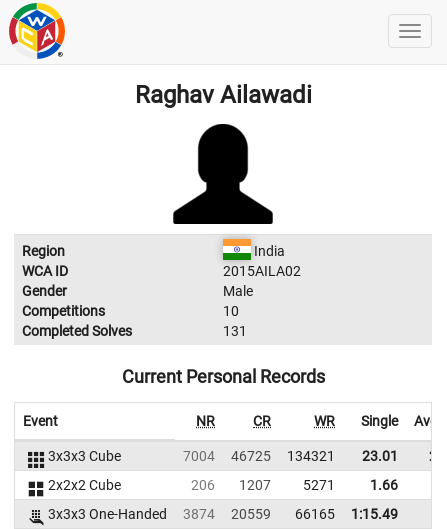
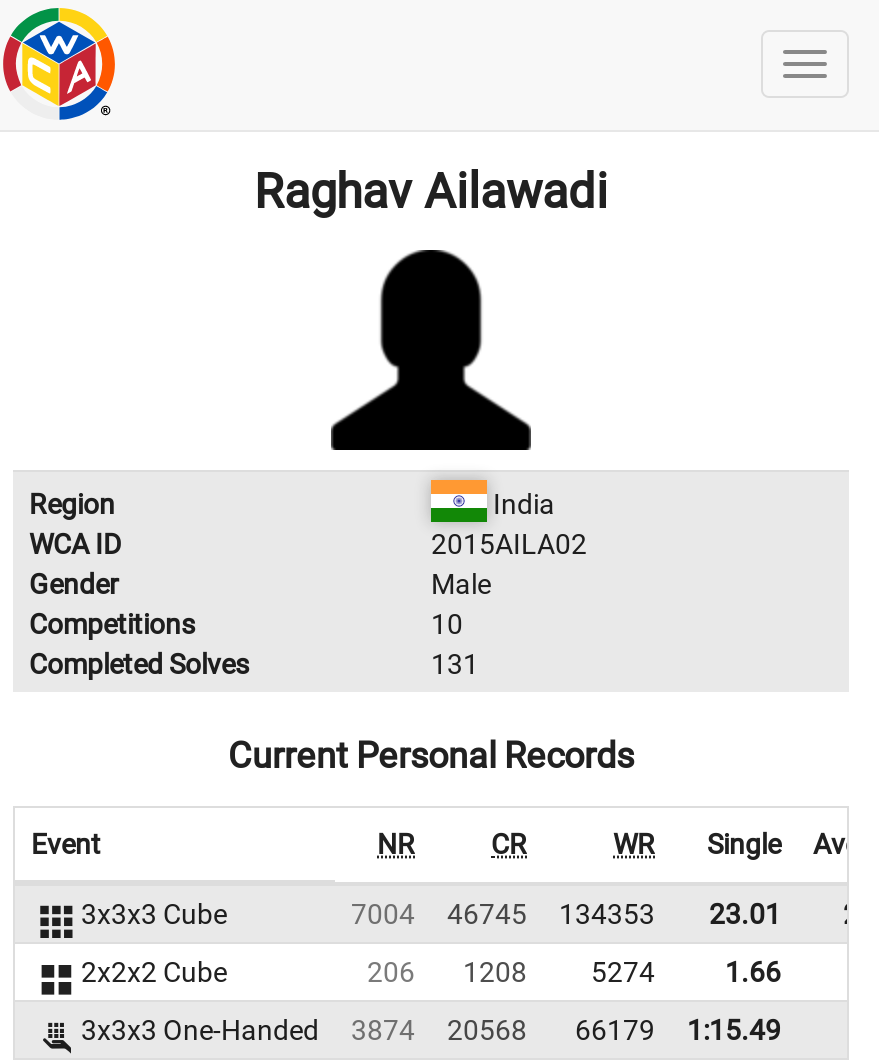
- 46725
+ 46745

- 134321
+ 134353

- 1207
+ 1208

- 5271
+ 5274

- 20559
+ 20568

- 66165
+ 66179
